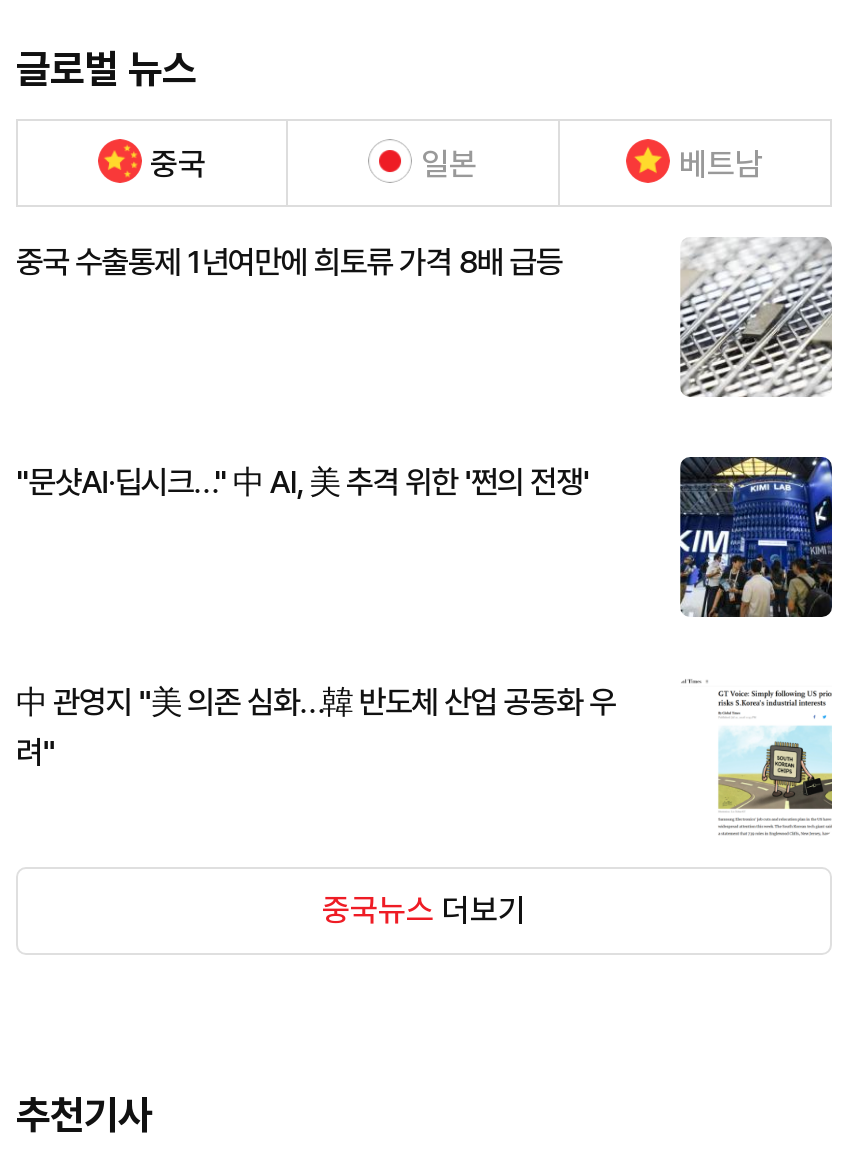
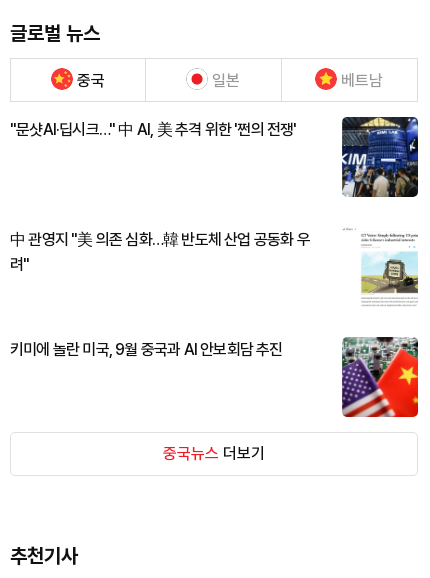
- 중국 수출통제 1년여만에 희토류 가격 8배 급등

- [image]

moved up: [image]

moved up: 中 관영지 "美 의존 심화…韓 반도체 산업 공동화 우 | 려"

+ 키미에 놀란 미국, 9월 중국과 AI 안보회담 추진

+ [image]
